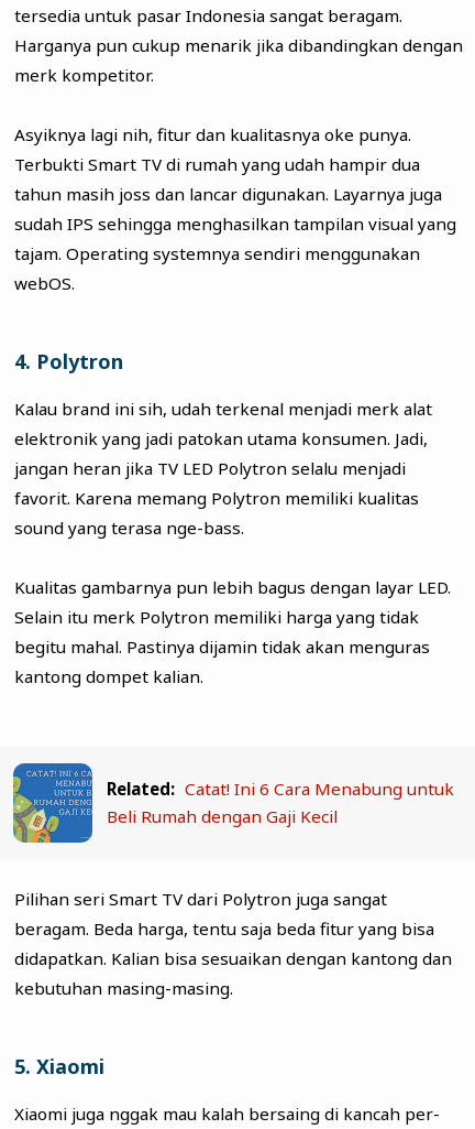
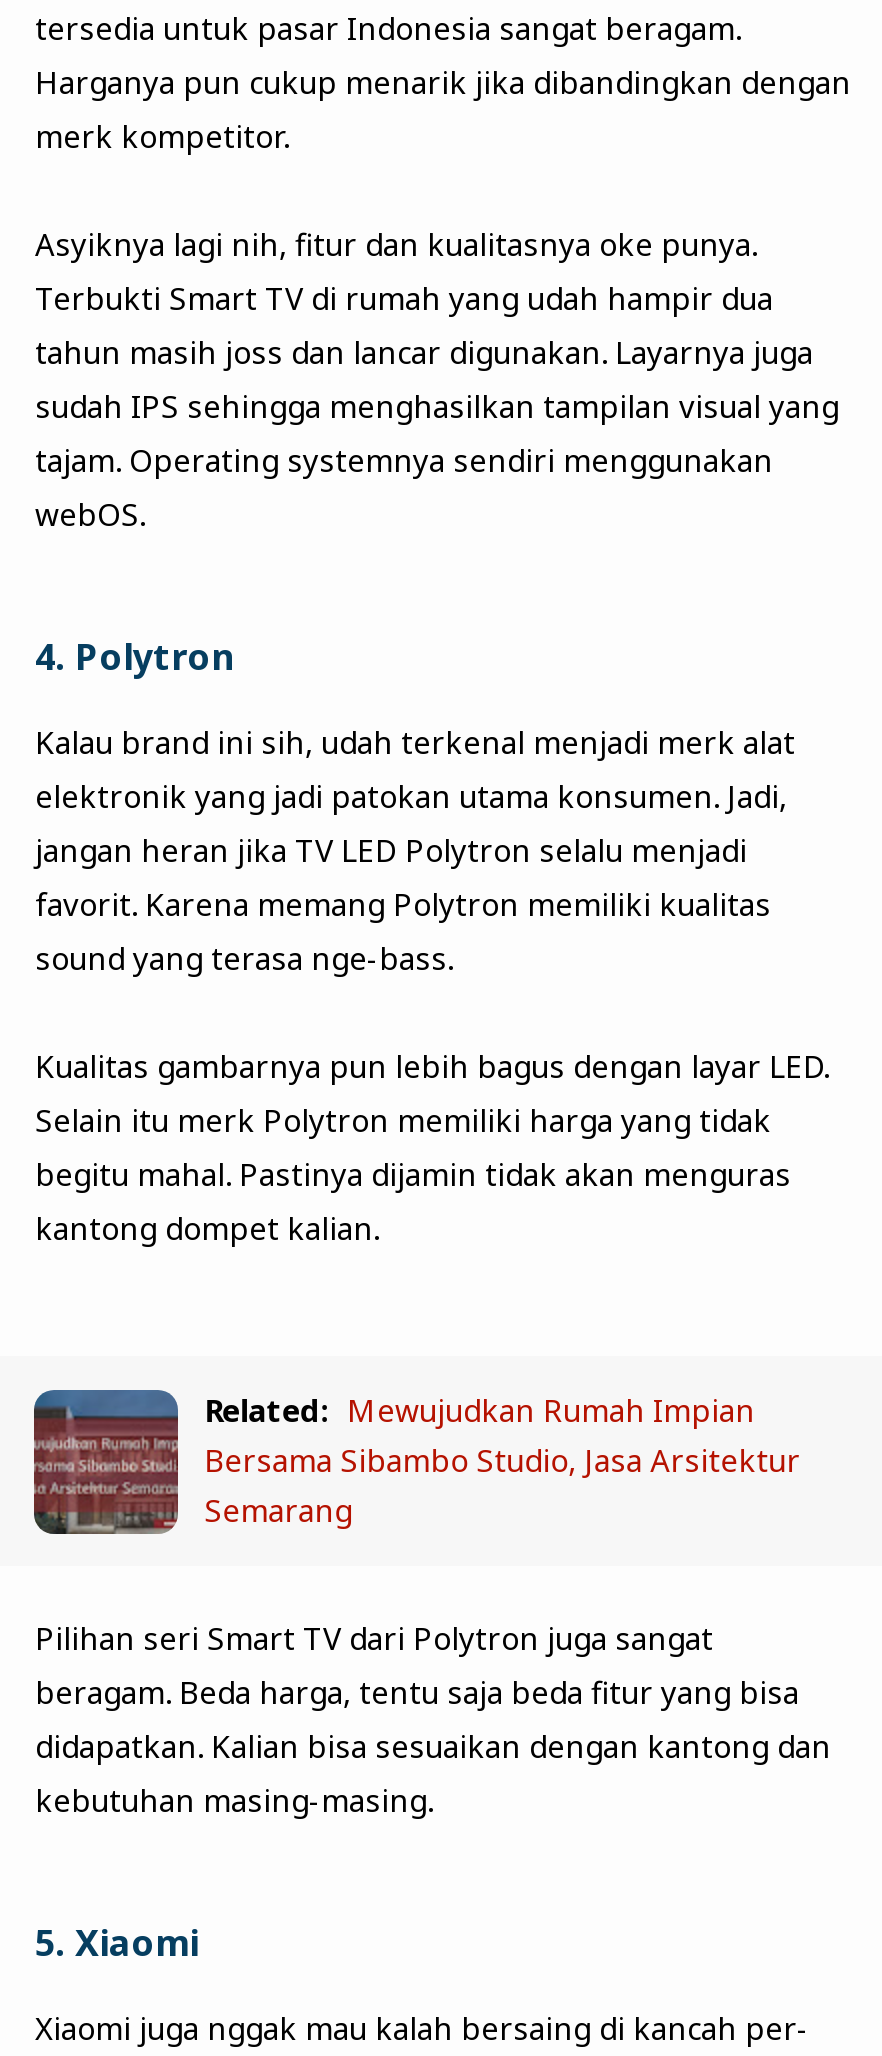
- [image]
- Related: Catat! Ini 6 Cara Menabung untuk
- Beli Rumah dengan Gaji Kecil
+ [image]
+ Related: Mewujudkan Rumah Impian
+ Bersama Sibambo Studio, Jasa Arsitektur
+ Semarang
